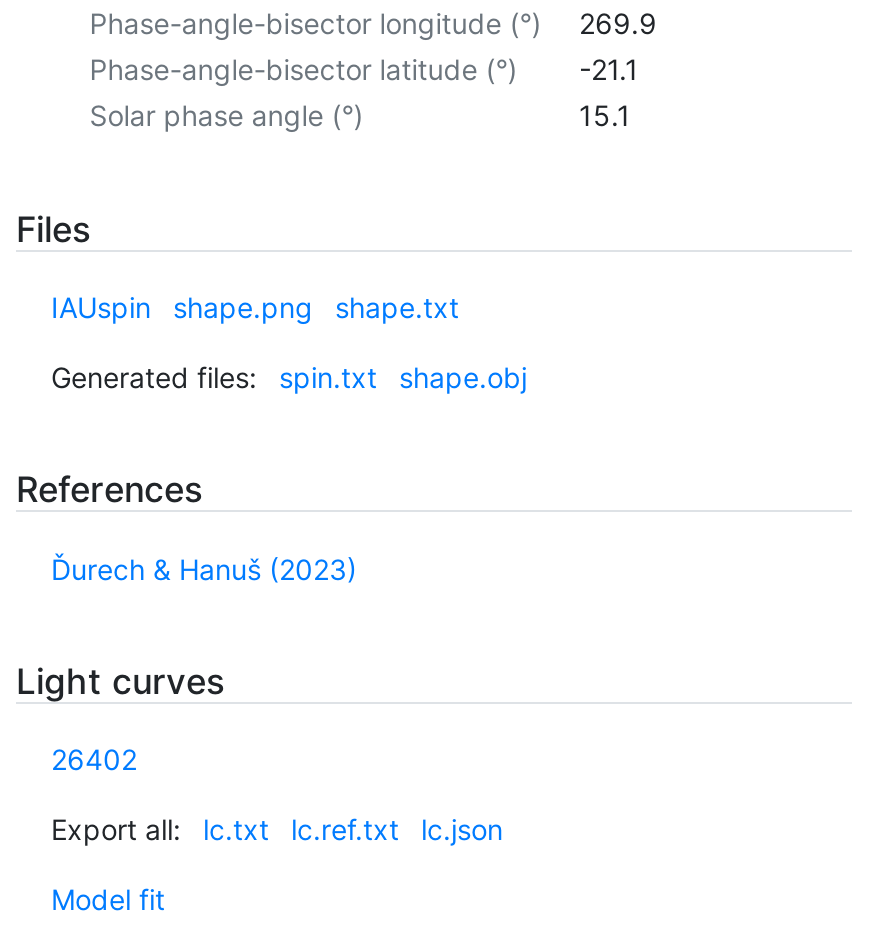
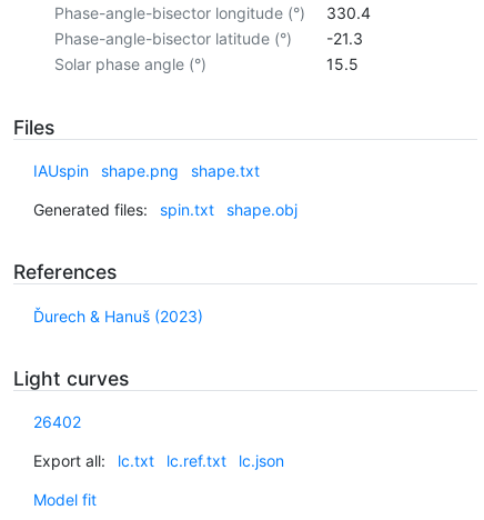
- Phase-angle-bisector longitude (°) 269.9
+ Phase-angle-bisector longitude (°) 330.4

- Phase-angle-bisector latitude (°) -21.1
+ Phase-angle-bisector latitude (°) -21.3

- 15.1
+ 15.5
